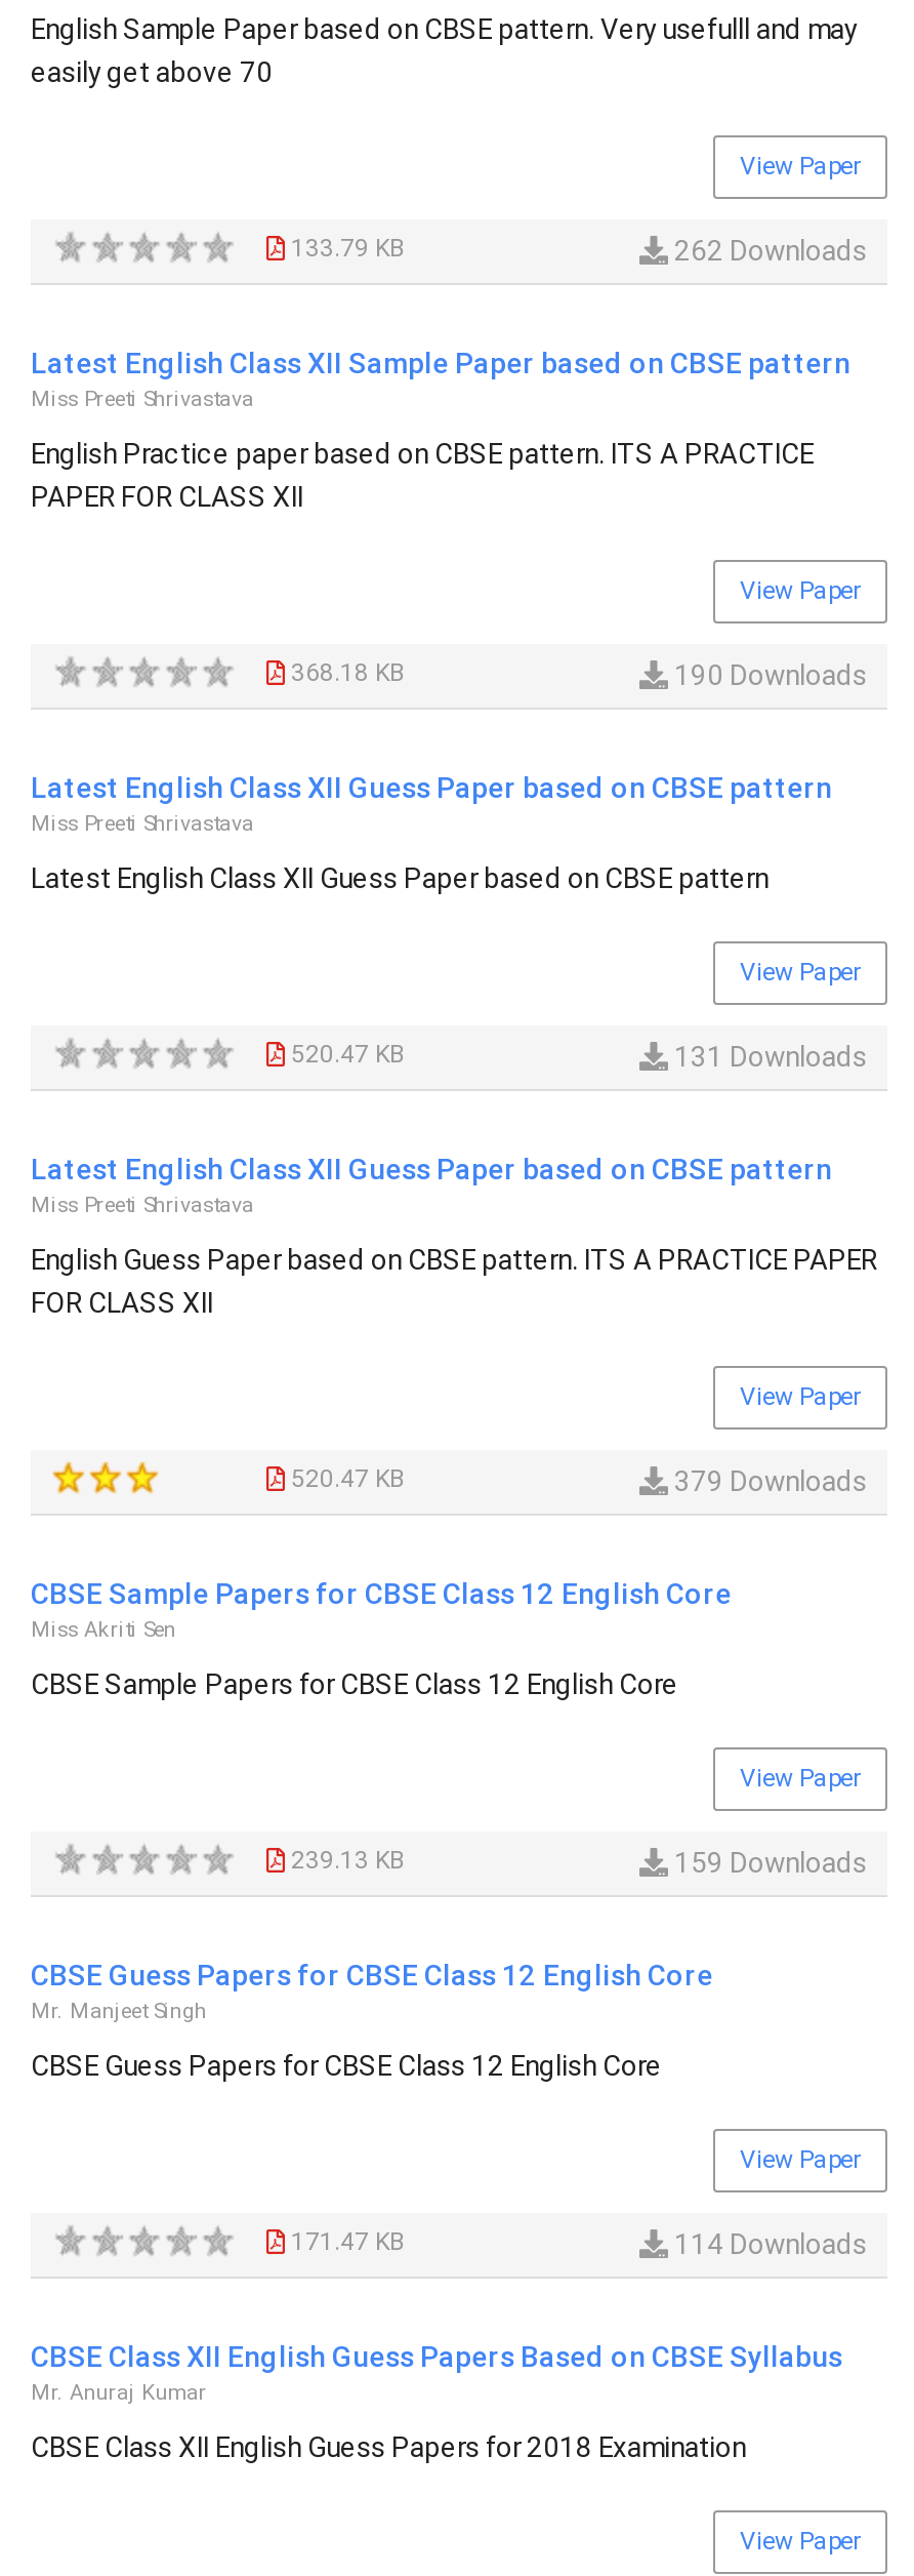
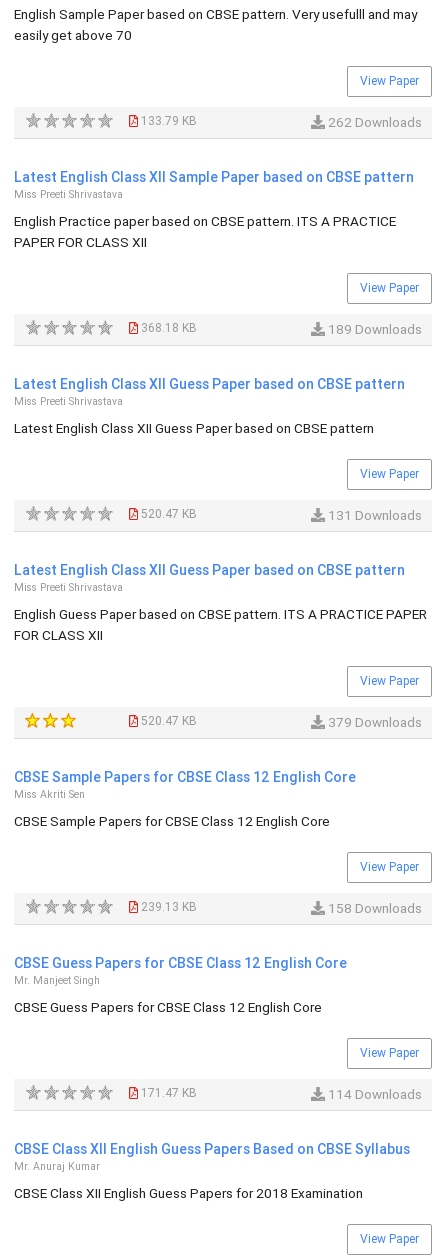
- 190 Downloads
+ 189 Downloads

- 159 Downloads
+ 158 Downloads
